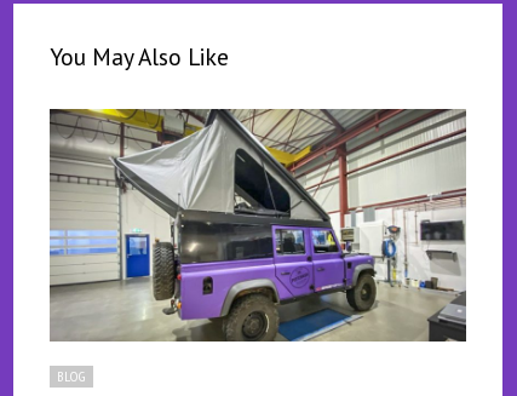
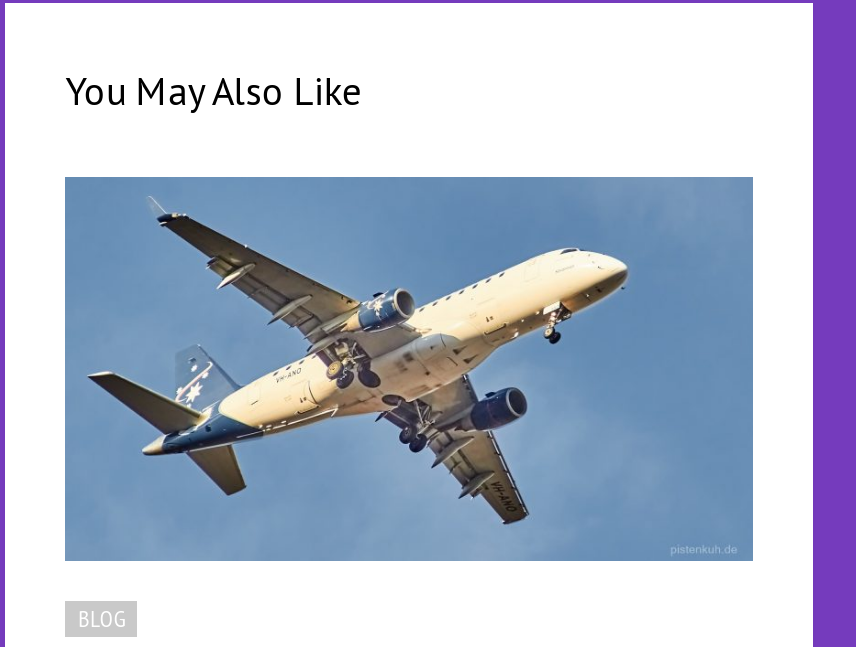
- [image]
+ [image]
